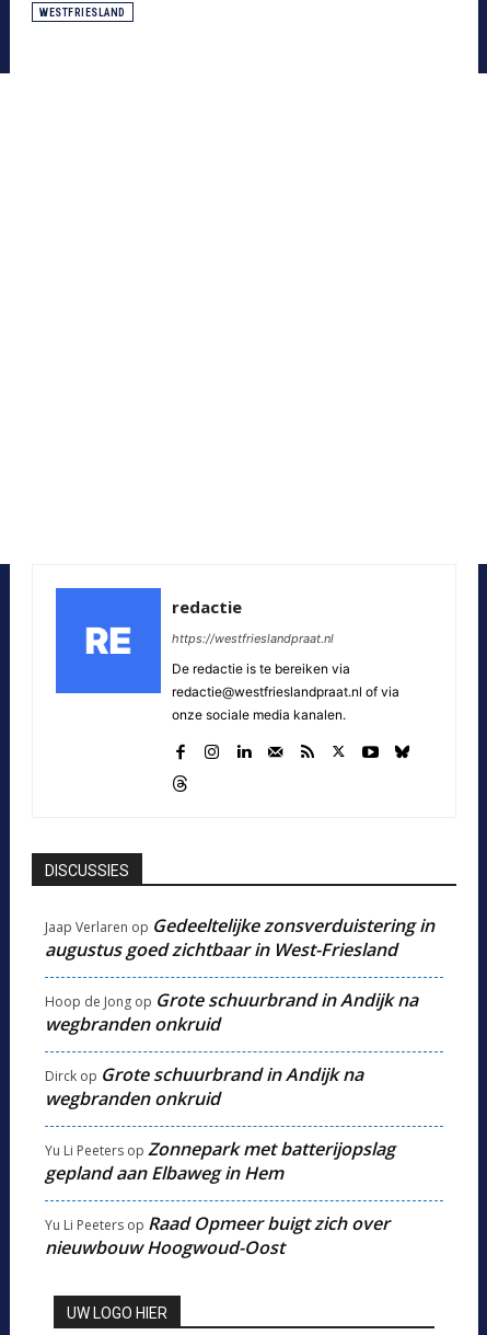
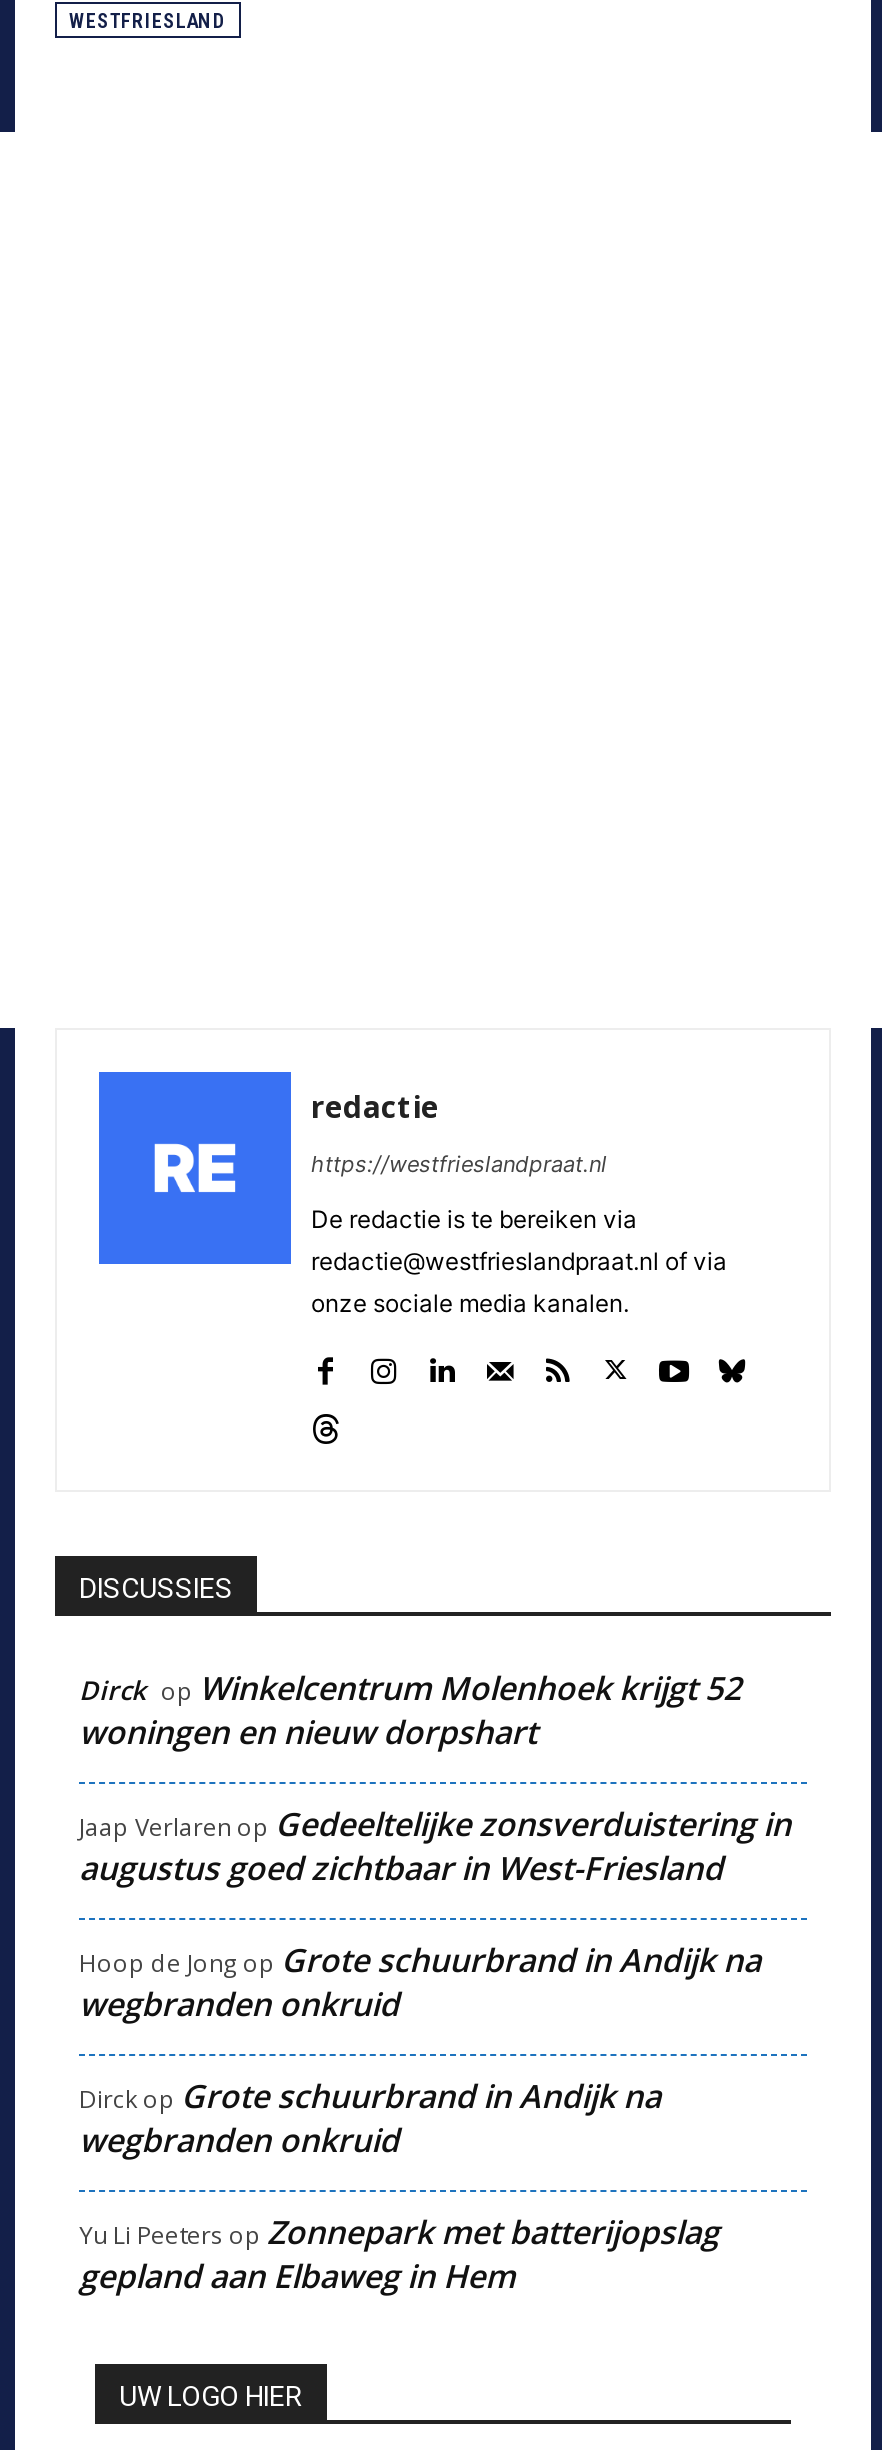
+ Dirck op Winkelcentrum Molenhoek krijgt 52
+ woningen en nieuw dorpshart

moved down: Jaap Verlaren op Gedeeltelijke zonsverduistering in | augustus goed zichtbaar in West-Friesland | Hoop de Jong op Grote schuurbrand in Andijk na | wegbranden onkruid | Dirckop Grote schuurbrand in Andijk na | wegbranden onkruid | Yu Li Peeters op Zonnepark met batterijopslag | gepland aan Elbaweg in Hem

- Yu Li Peeters op Raad Opmeer buigt zich over
- nieuwbouw Hoogwoud-Oost
